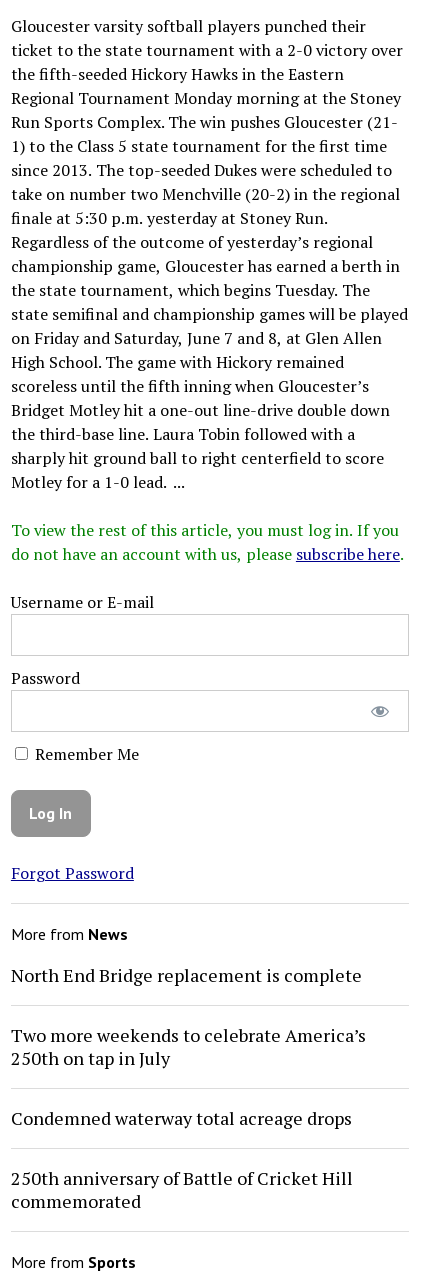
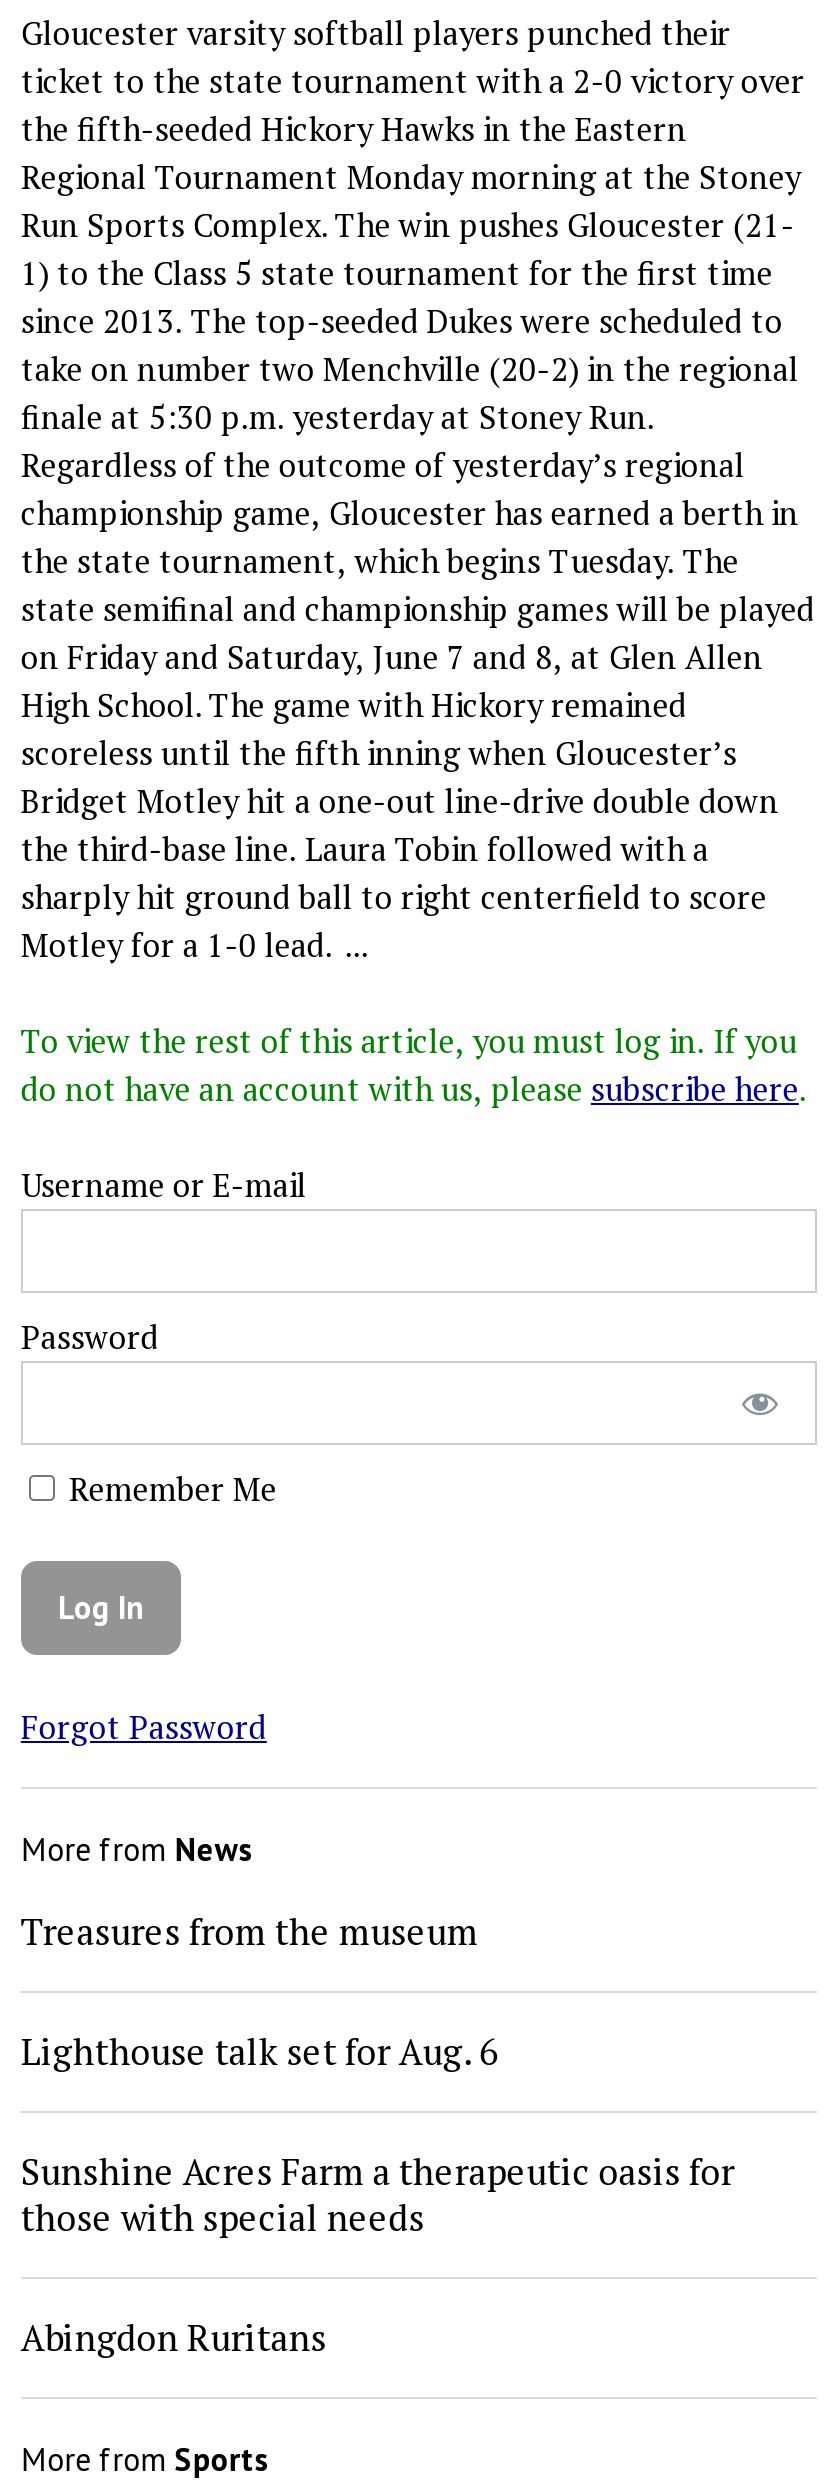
- North End Bridge replacement is complete
+ Treasures from the museum

- Two more weekends to celebrate America’s
- 250th on tap in July
+ Lighthouse talk set for Aug. 6

- Condemned waterway total acreage drops
+ Sunshine Acres Farm a therapeutic oasis for
+ those with special needs

- 250th anniversary of Battle of Cricket Hill
- commemorated
+ Abingdon Ruritans
